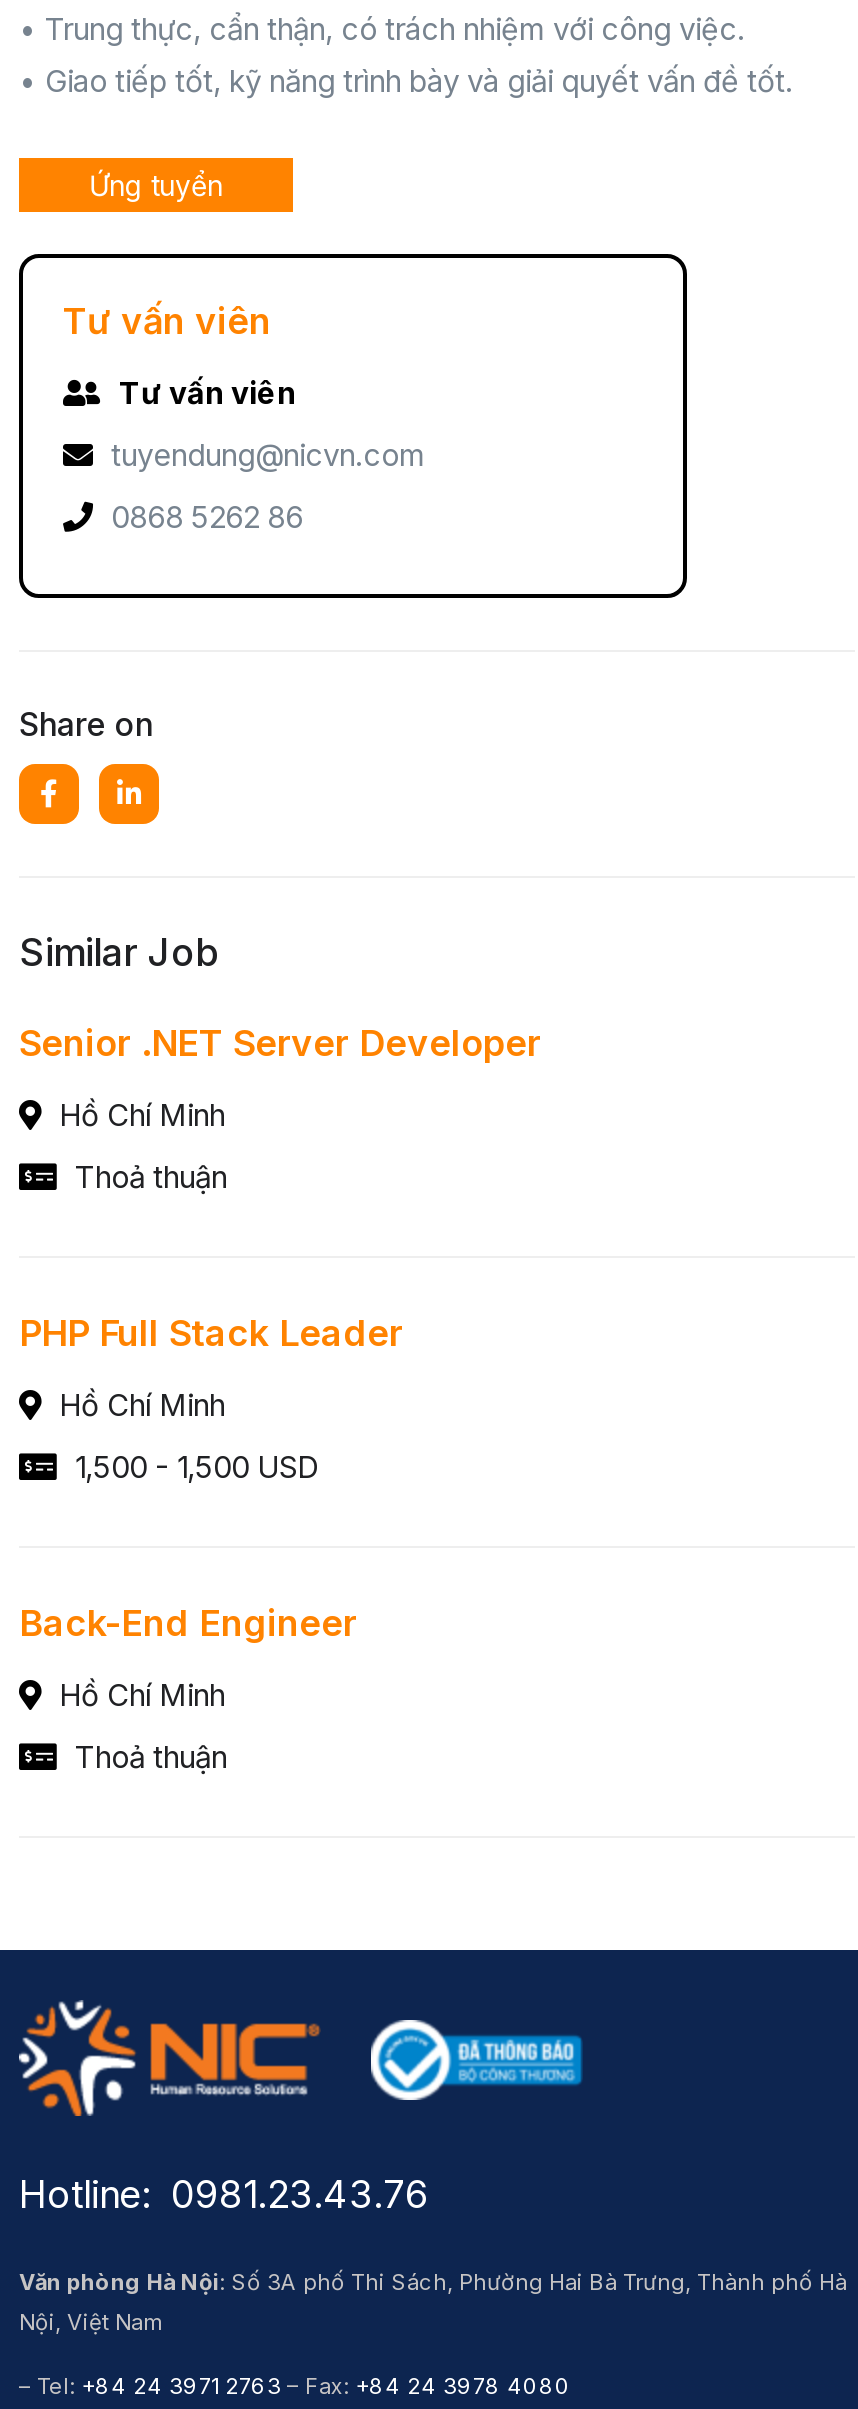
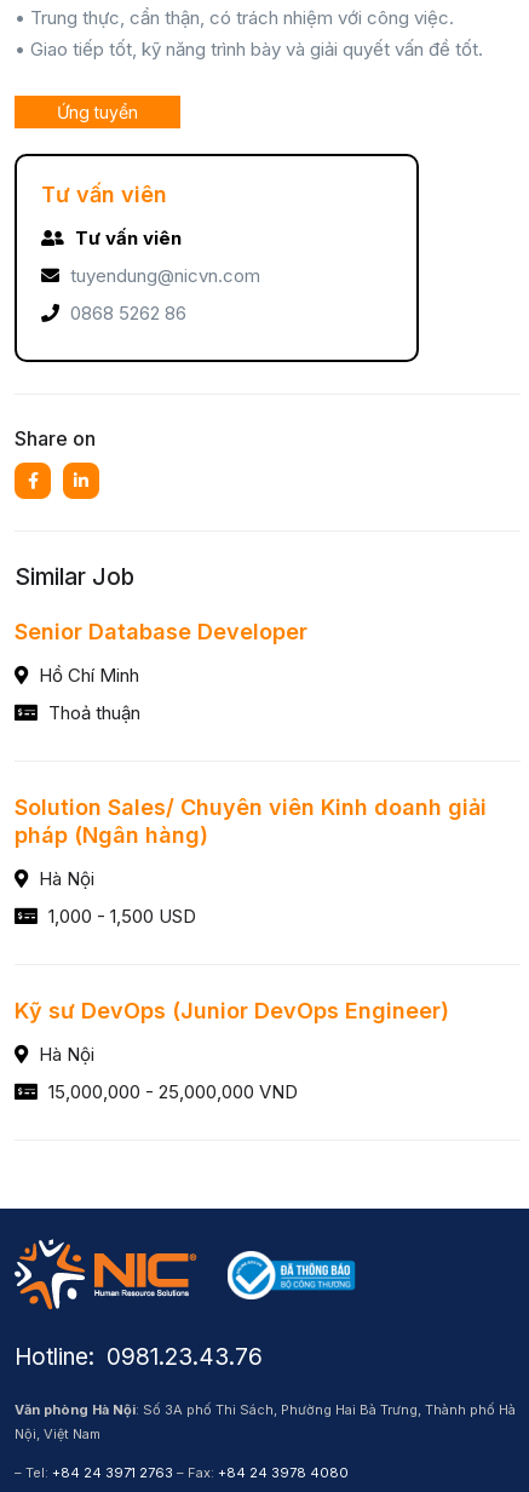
- Senior .NET Server Developer
+ Senior Database Developer

- PHP Full Stack Leader
+ Solution Sales/ Chuyên viên Kinh doanh giải
+ pháp (Ngân hàng)

- Hồ Chí Minh
+ Hà Nội

- 1,500 - 1,500 USD
+ 1,000 - 1,500 USD

- Back-End Engineer
+ Kỹ sư DevOps (Junior DevOps Engineer)

- Hồ Chí Minh
+ Hà Nội

- Thoả thuận
+ 15,000,000 - 25,000,000 VND
